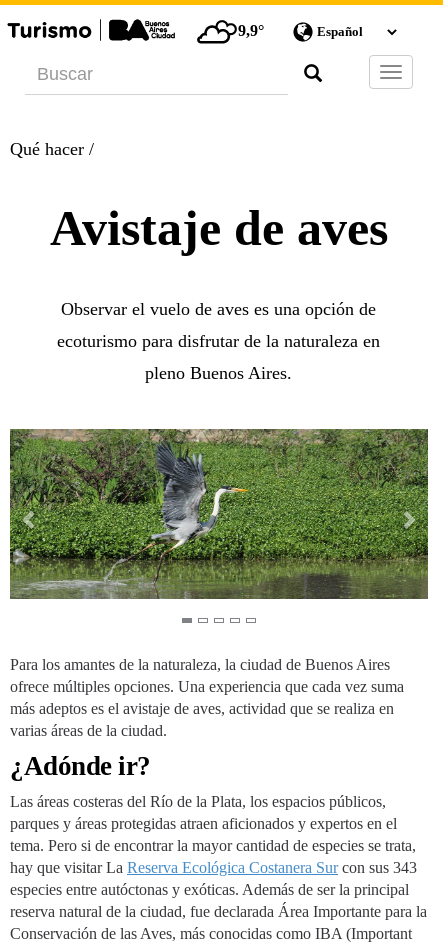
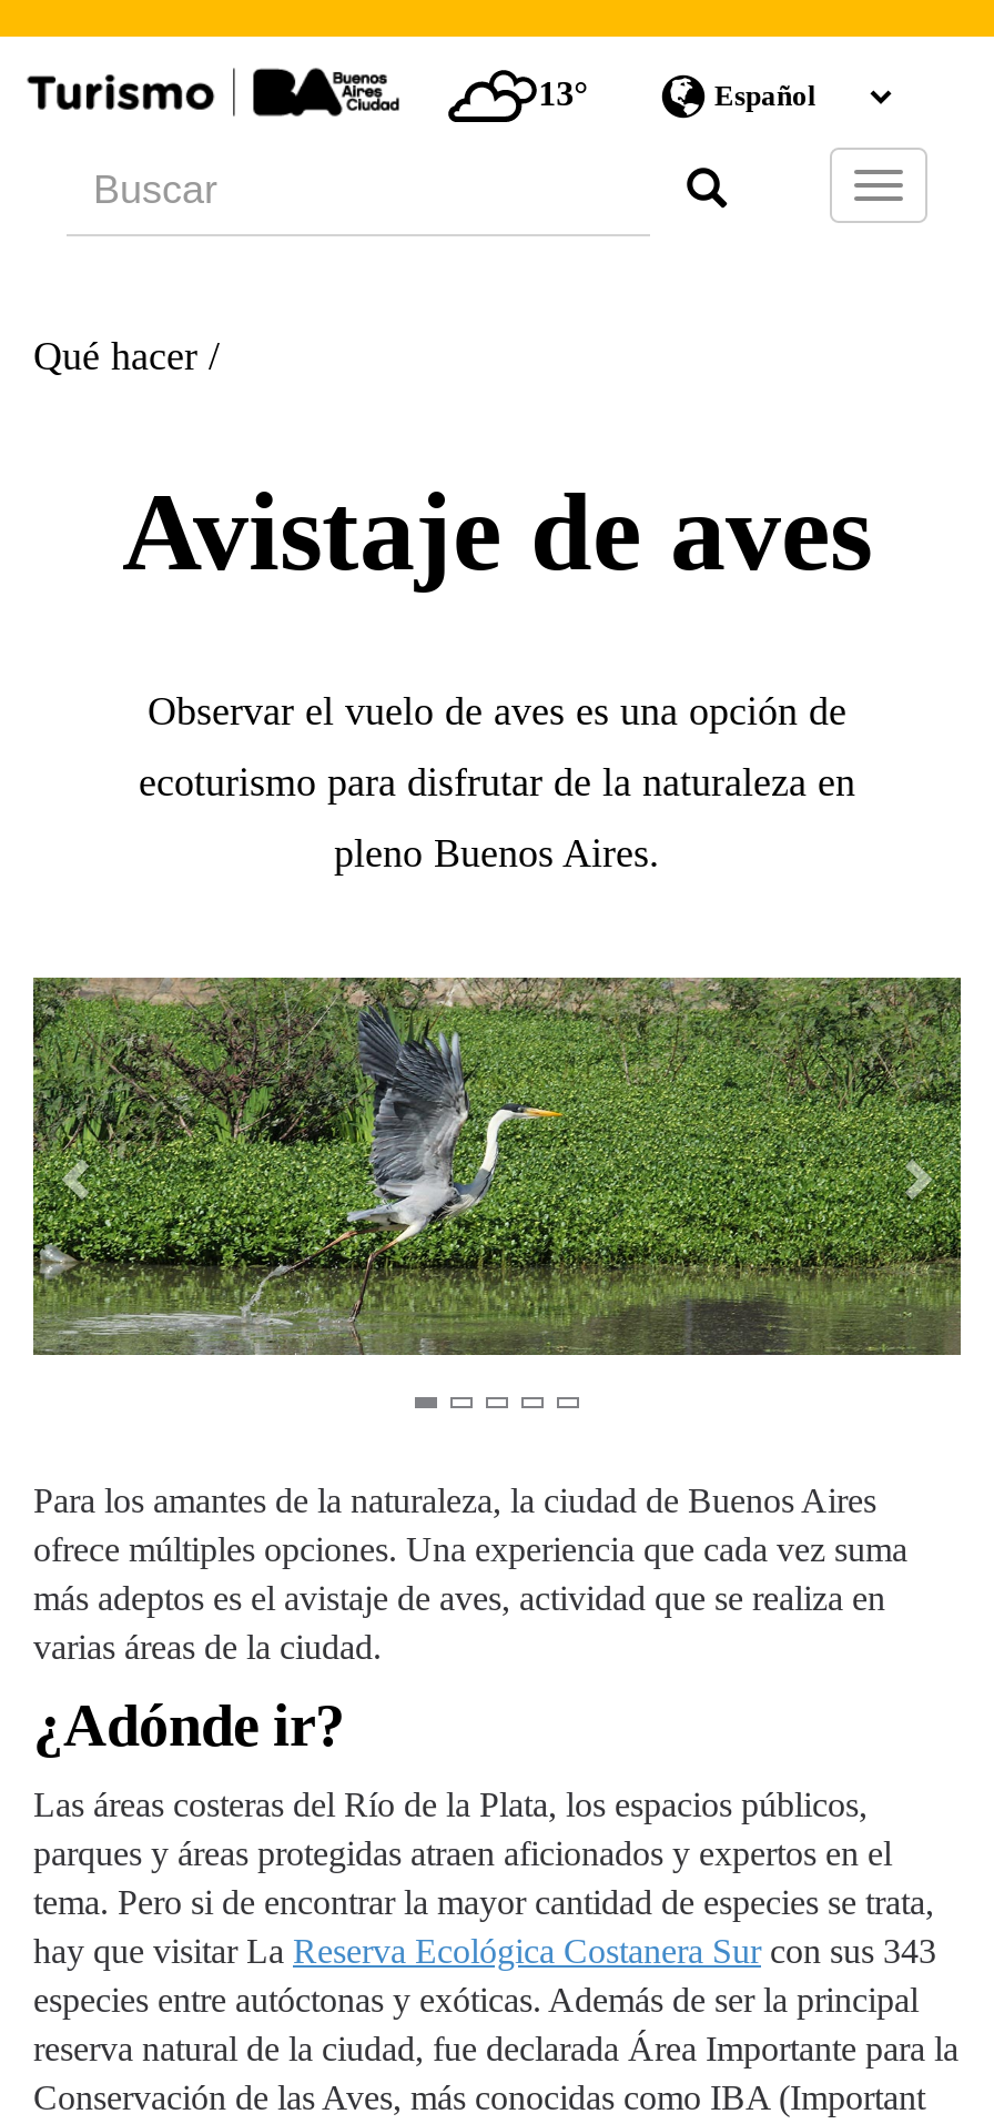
- 9,9°
+ 13°
